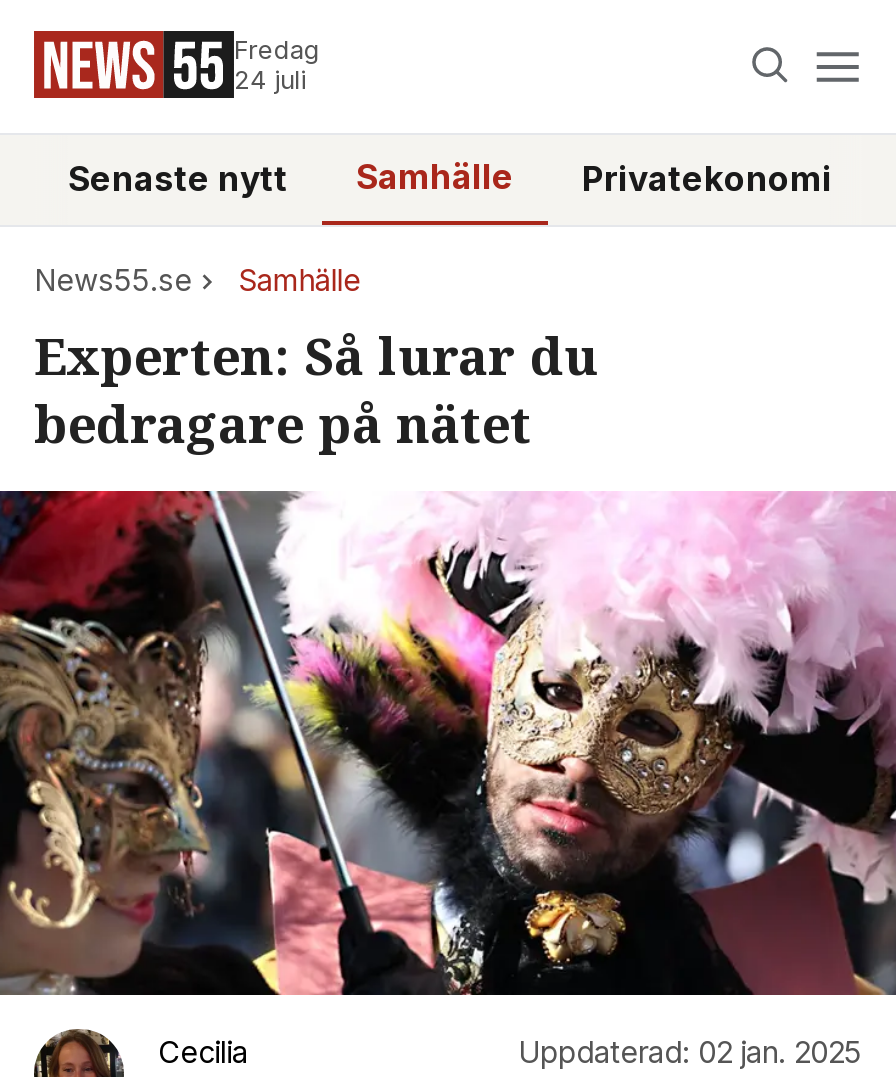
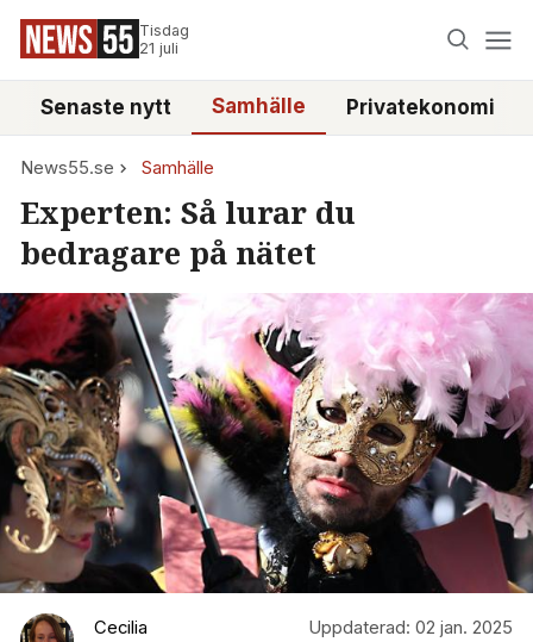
- Fredag
- 24 juli
+ Tisdag
+ 21 juli
